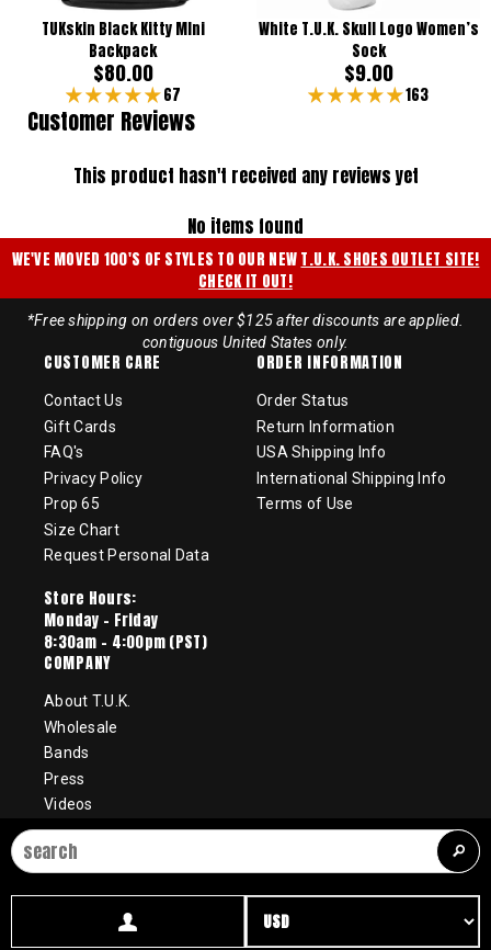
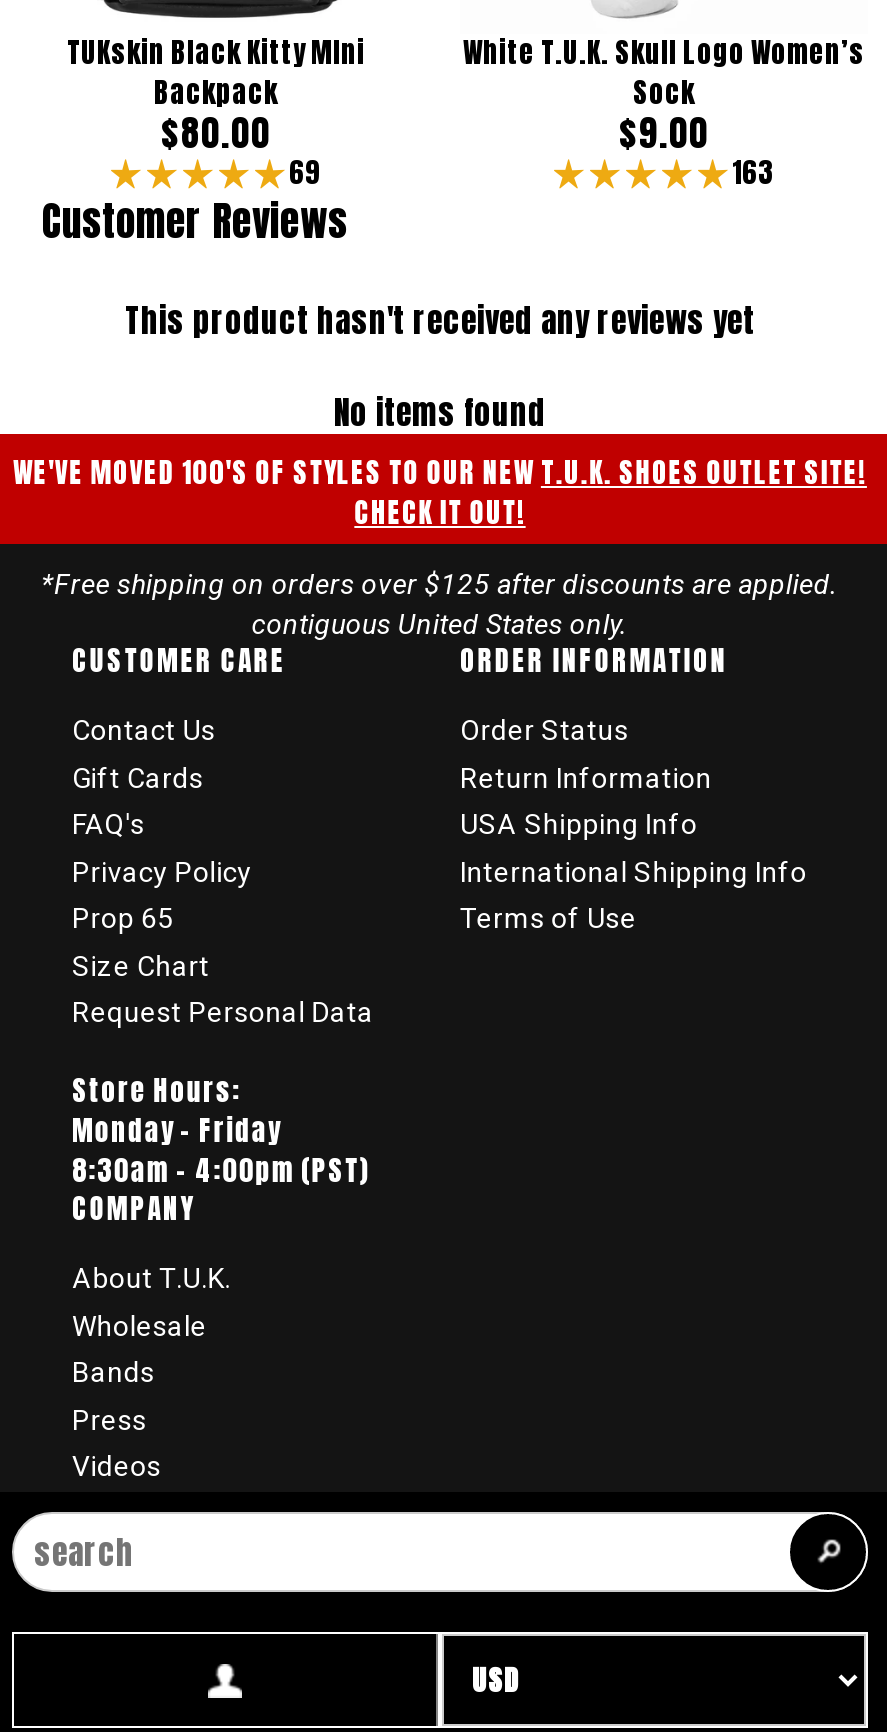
- 67
+ 69
